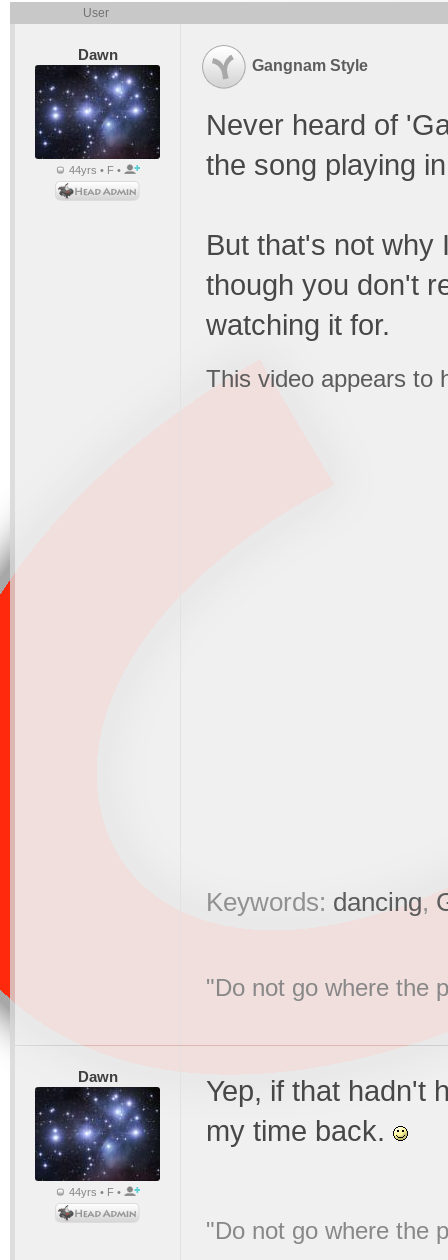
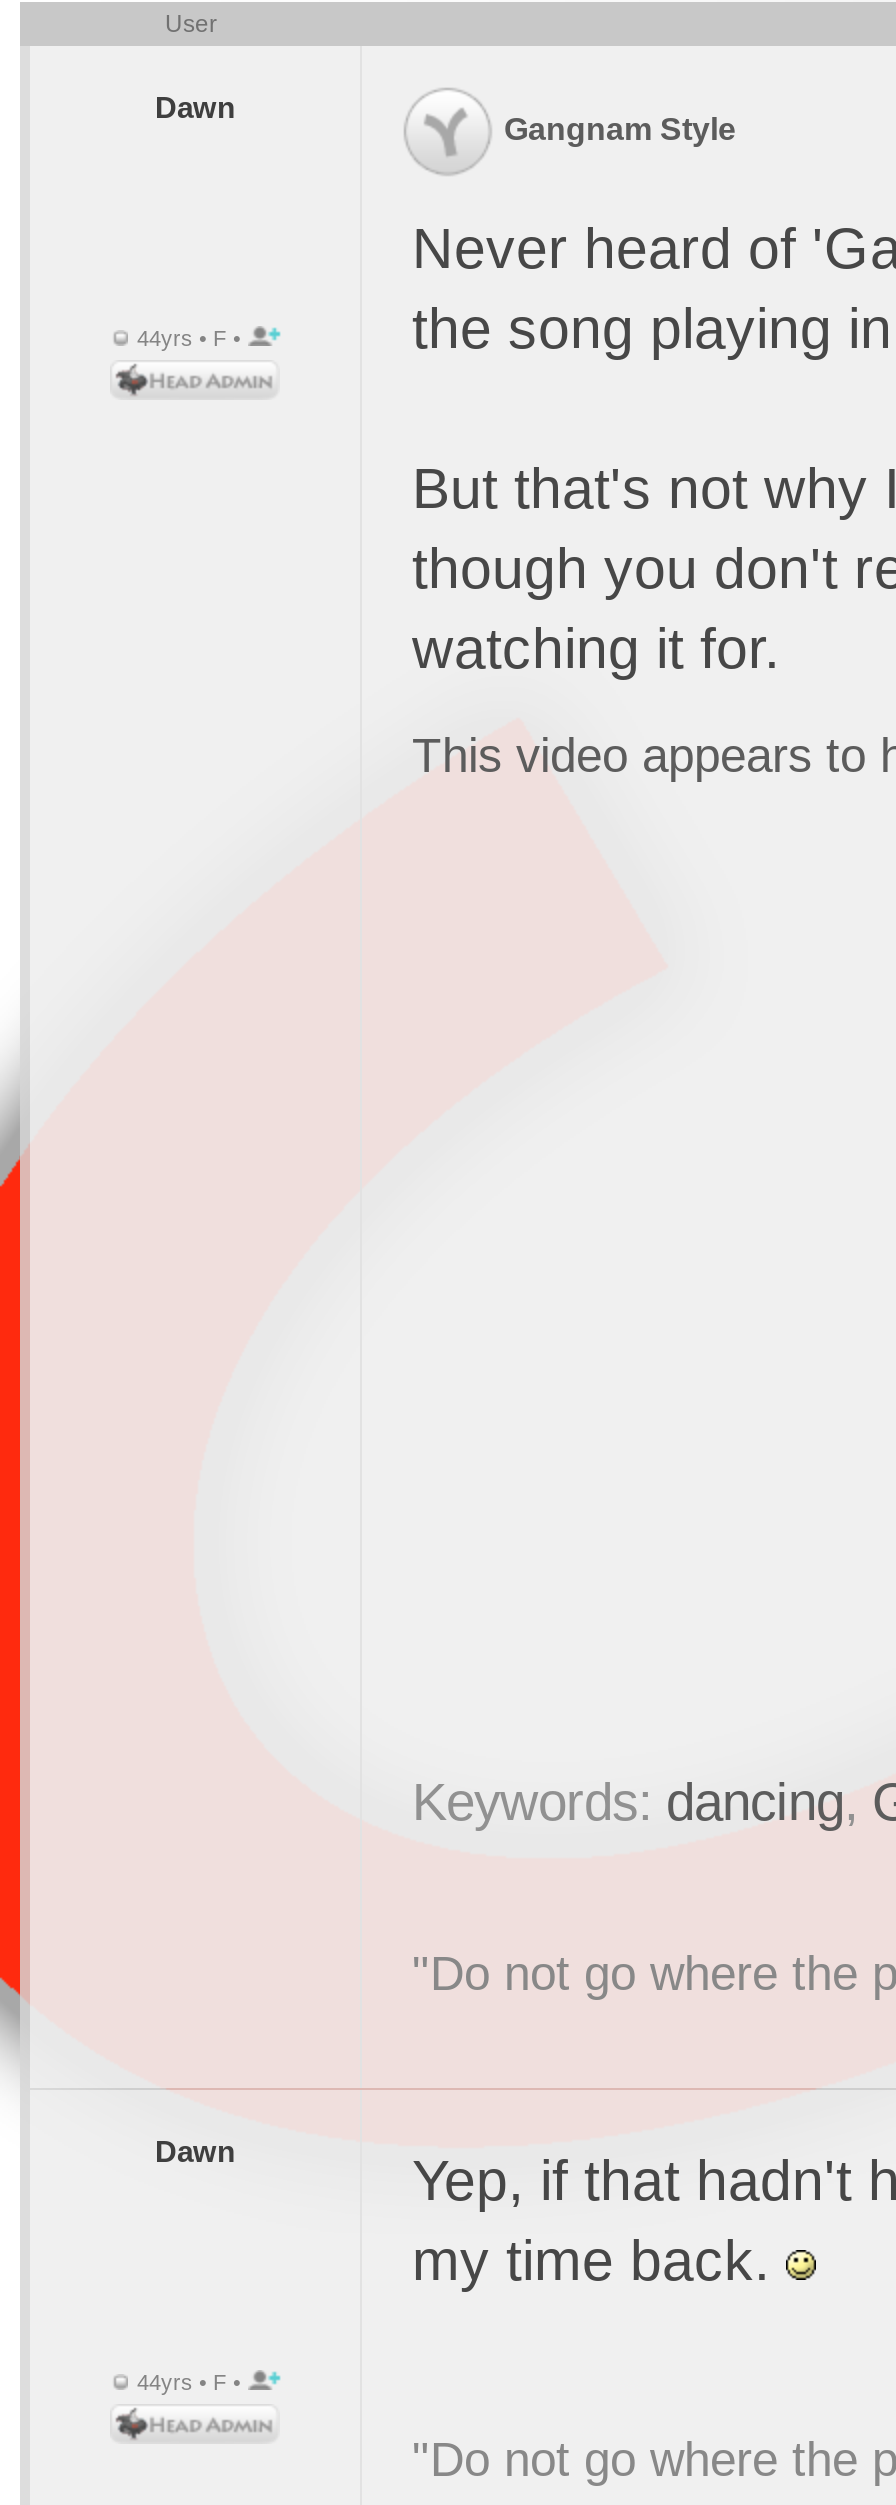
- [image]

- [image]
